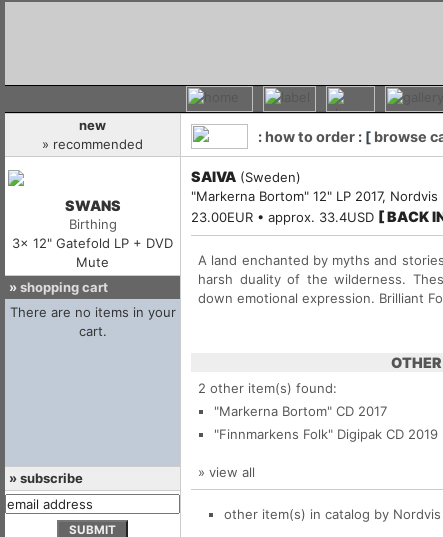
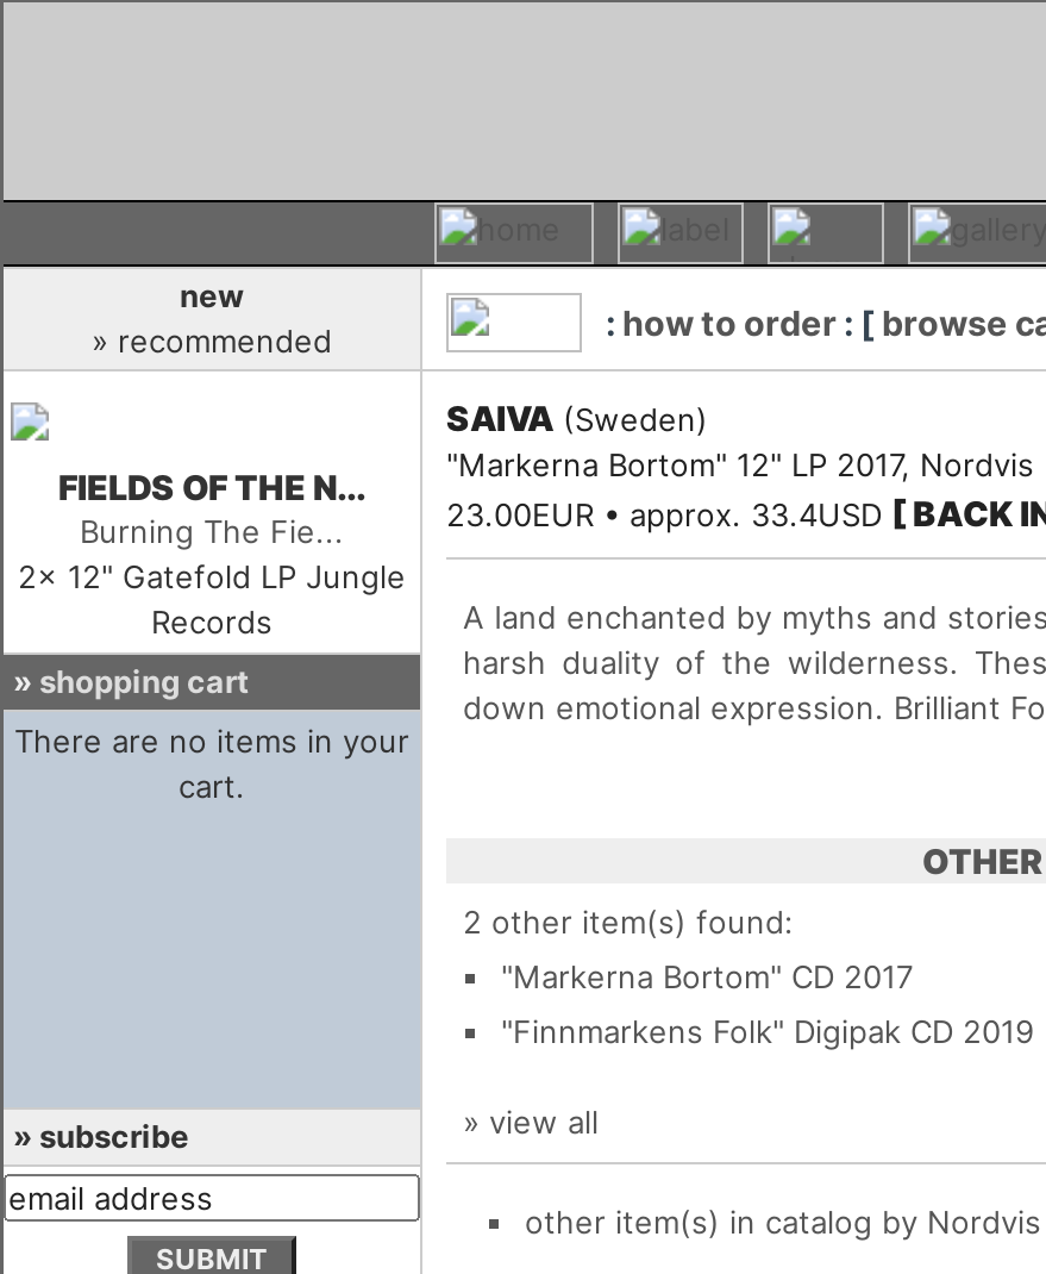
- SWANS
- Birthing
- 3x 12" Gatefold LP + DVD
- Mute
+ FIELDS OF THE N...
+ Burning The Fie...
+ 2x 12" Gatefold LP Jungle
+ Records
